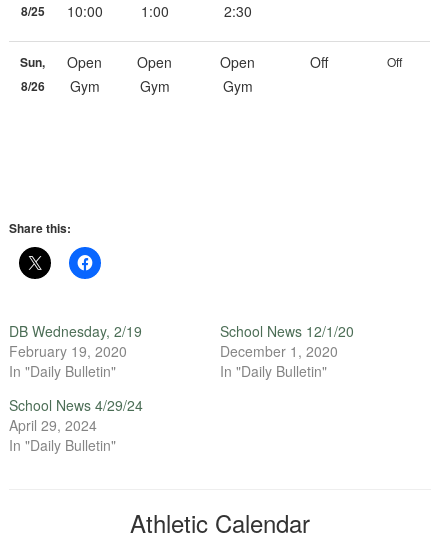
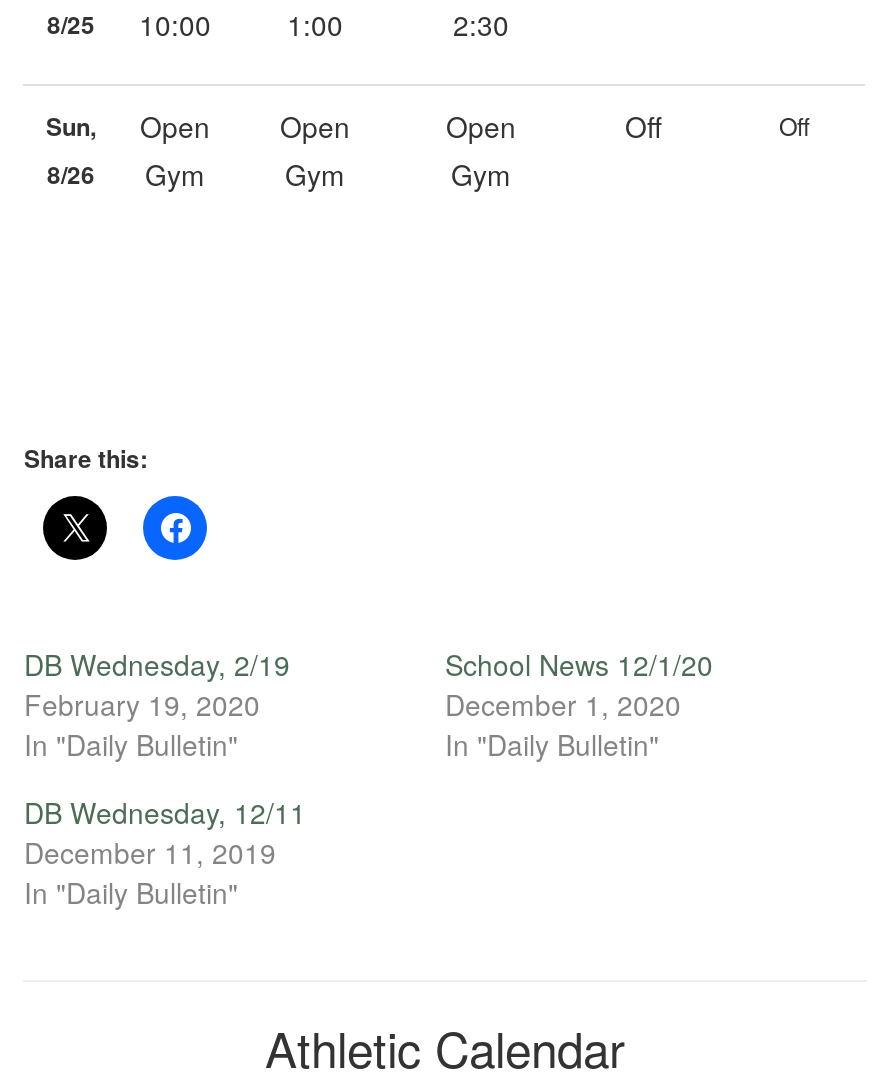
- School News 4/29/24
- April 29, 2024
+ DB Wednesday, 12/11
+ December 11, 2019
